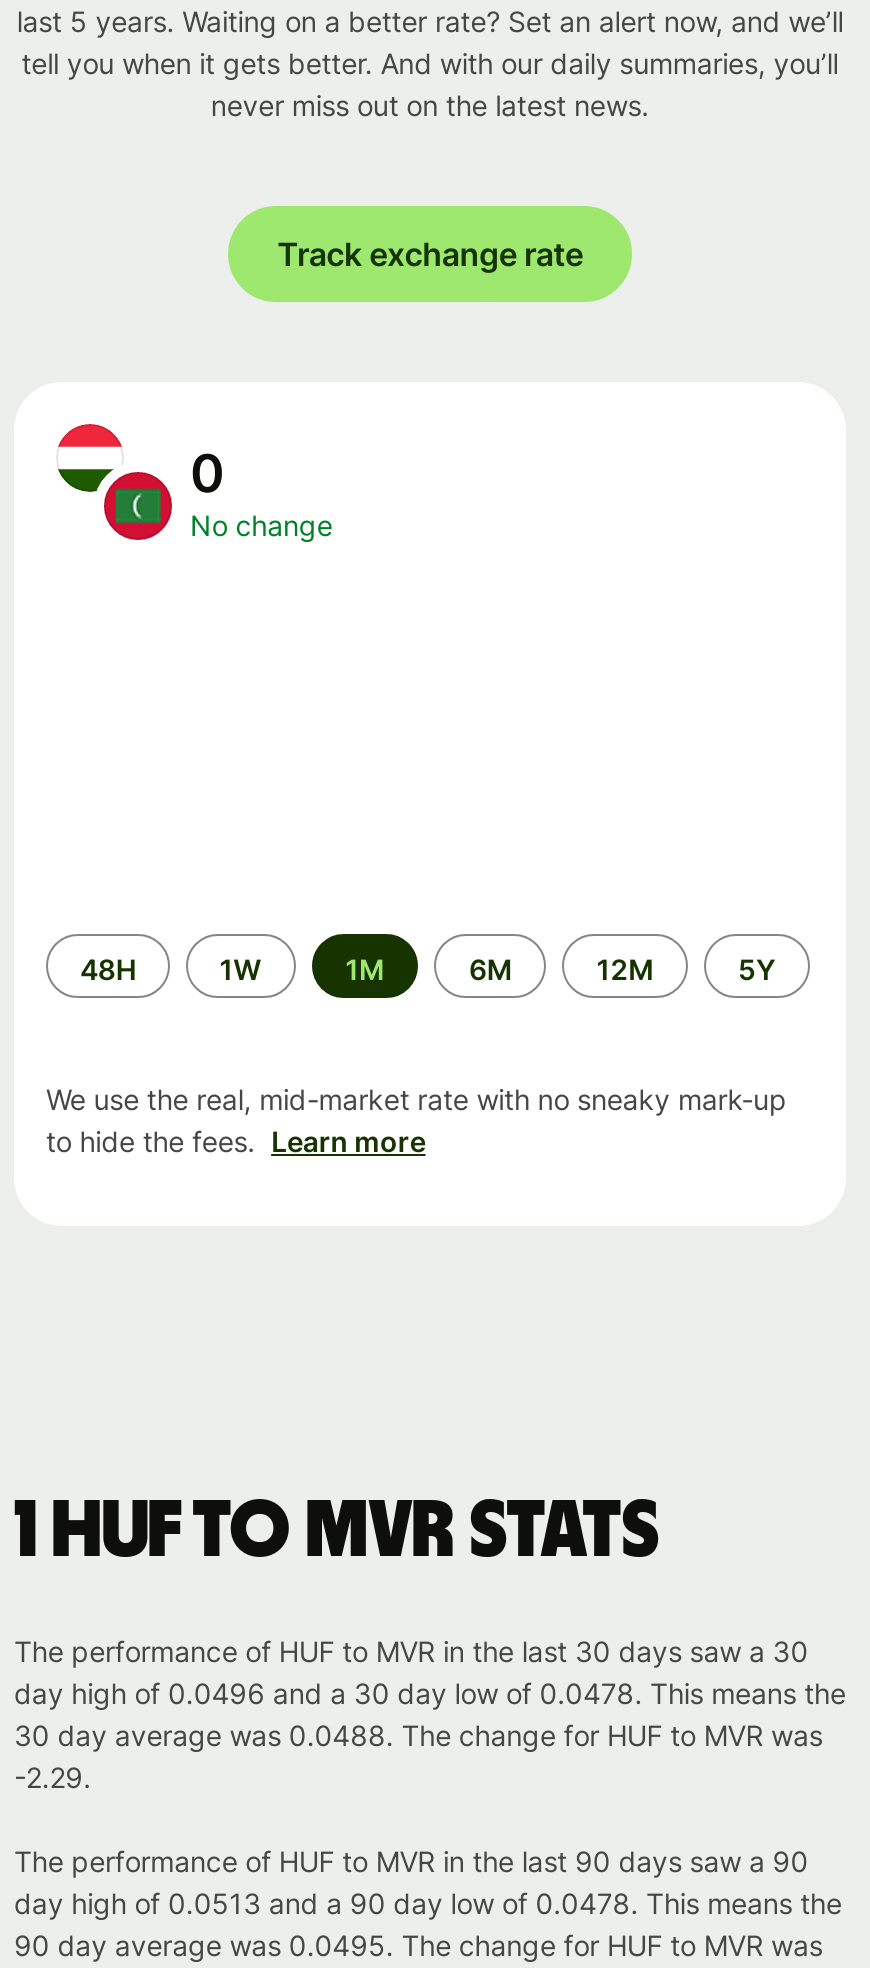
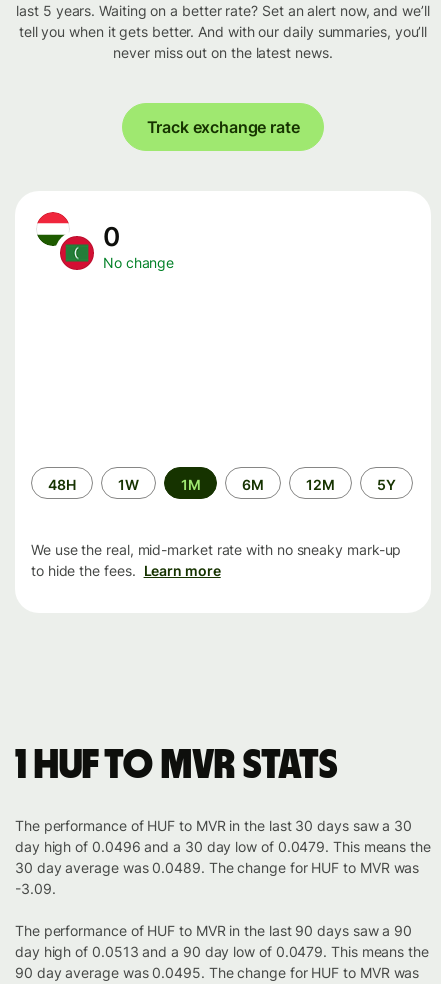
- day high of 0.0496 and a 30 day low of 0.0478. This means the
+ day high of 0.0496 and a 30 day low of 0.0479. This means the

- 30 day average was 0.0488. The change for HUF to MVR was
+ 30 day average was 0.0489. The change for HUF to MVR was

- -2.29.
+ -3.09.

- day high of 0.0513 and a 90 day low of 0.0478. This means the
+ day high of 0.0513 and a 90 day low of 0.0479. This means the
